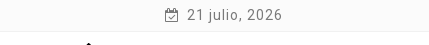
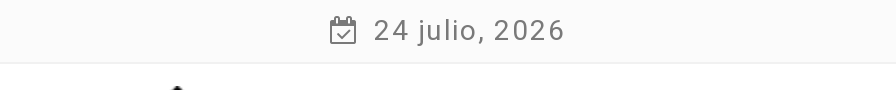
- 21 julio, 2026
+ 24 julio, 2026
